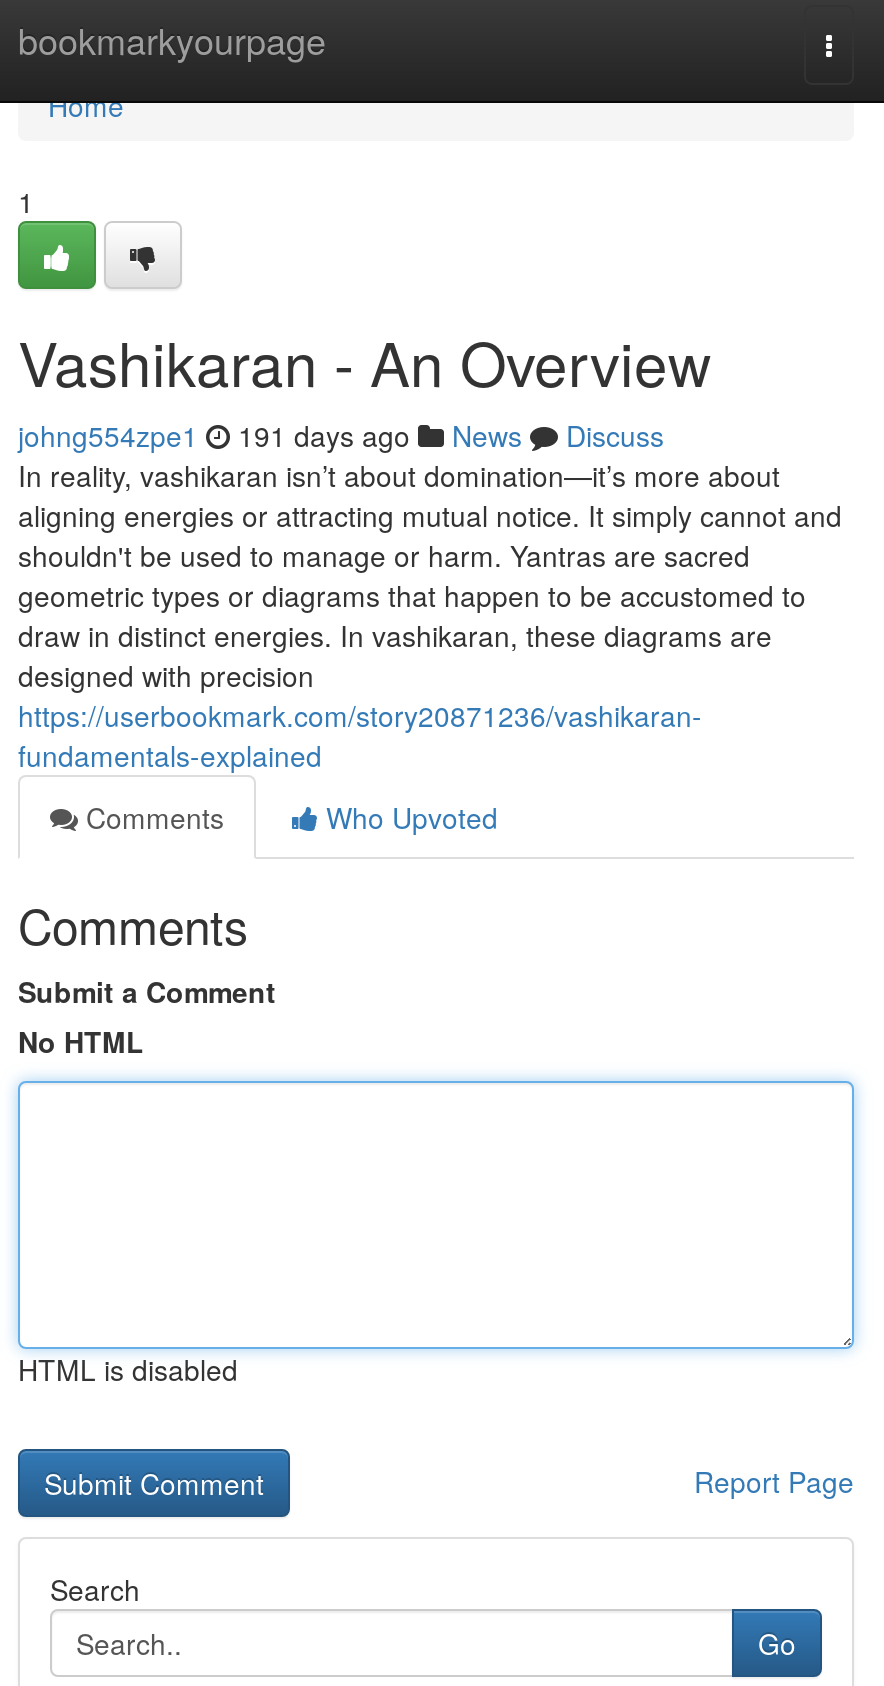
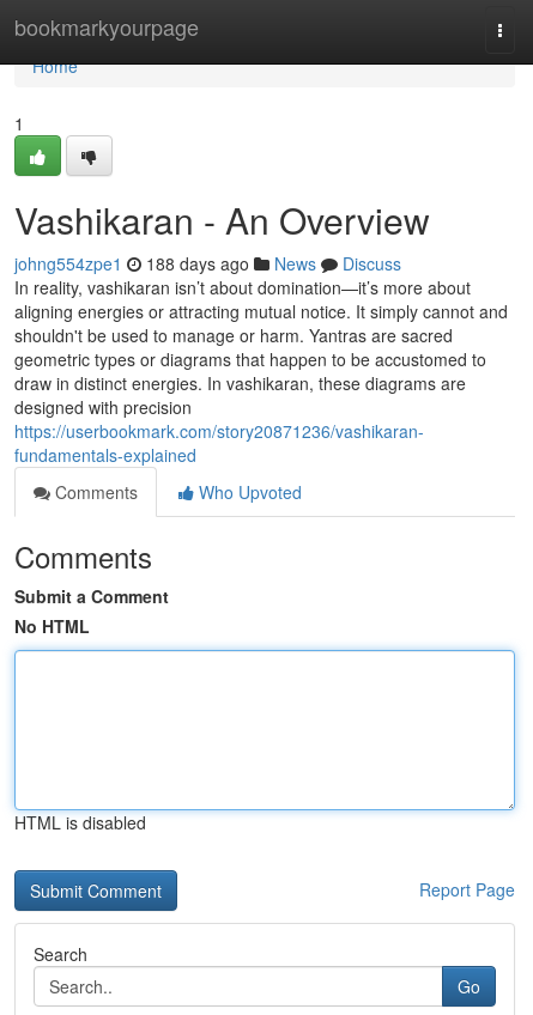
- johng554zpe1 191 days ago News Discuss
+ johng554zpe1 188 days ago News Discuss
